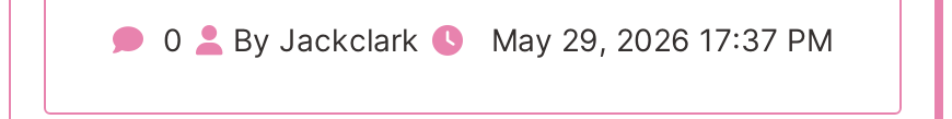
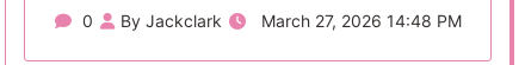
- 0 By Jackclark May 29, 2026 17:37 PM
+ 0 By Jackclark March 27, 2026 14:48 PM
